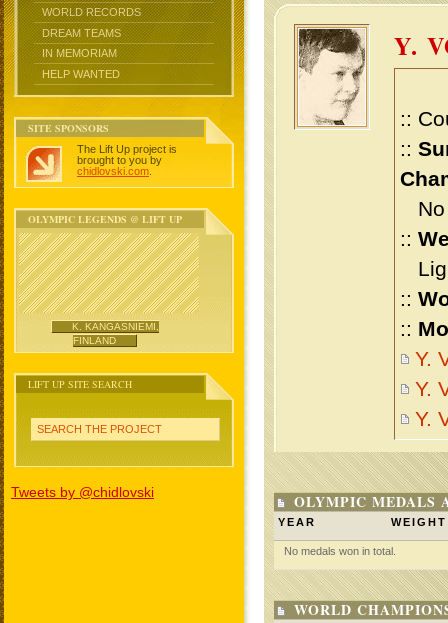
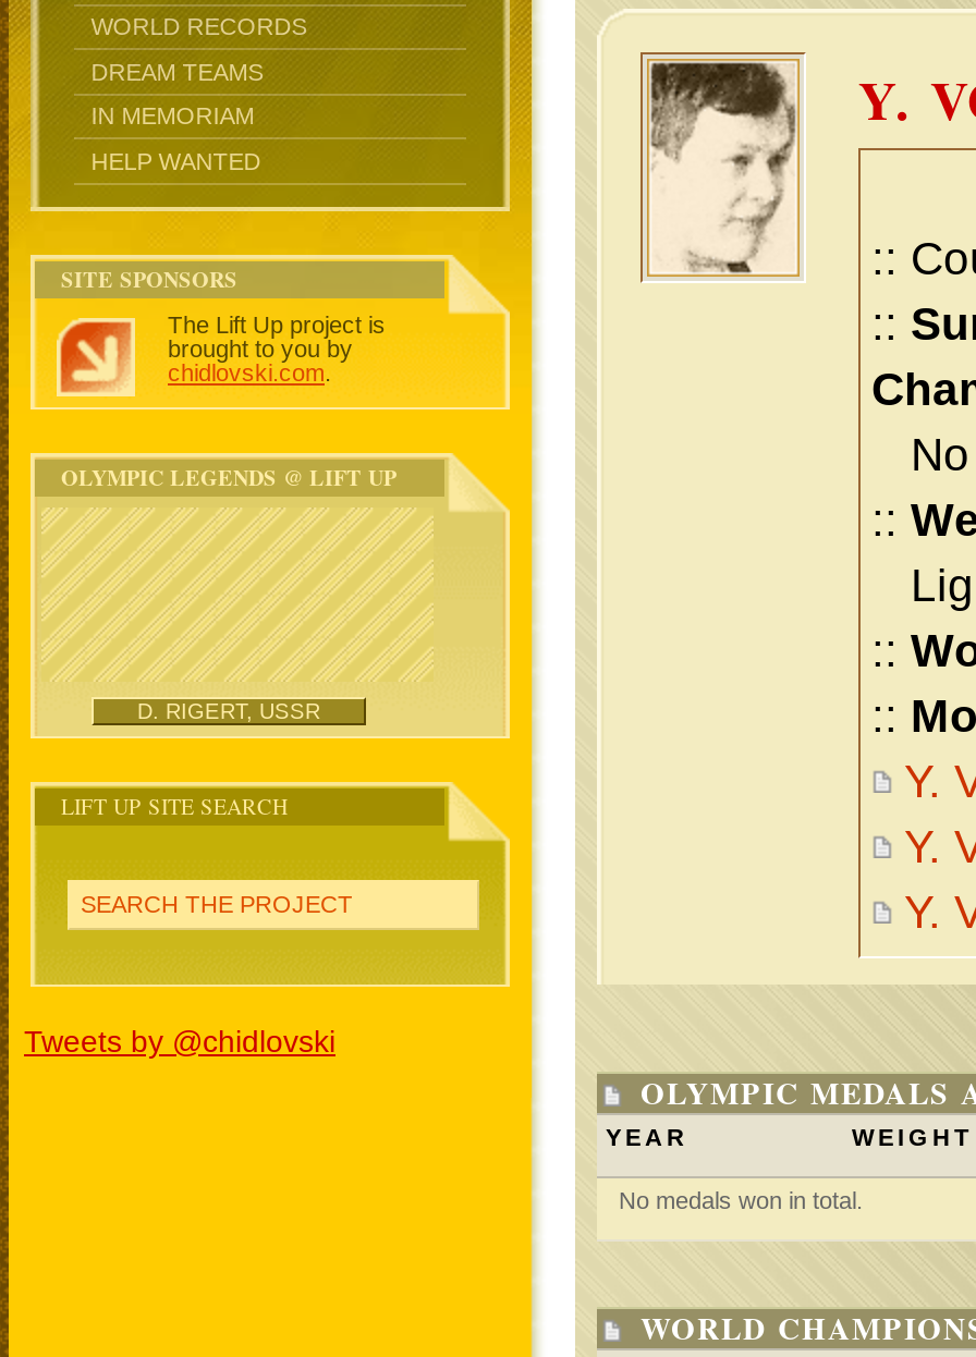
- K. KANGASNIEMI,
- FINLAND
+ D. RIGERT, USSR
